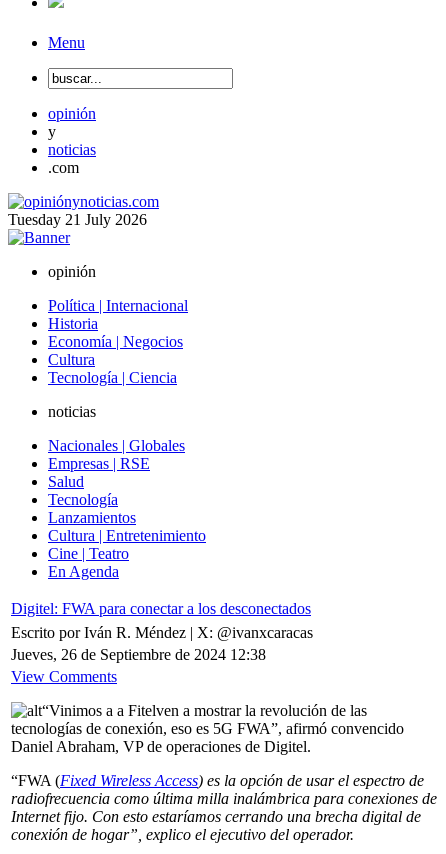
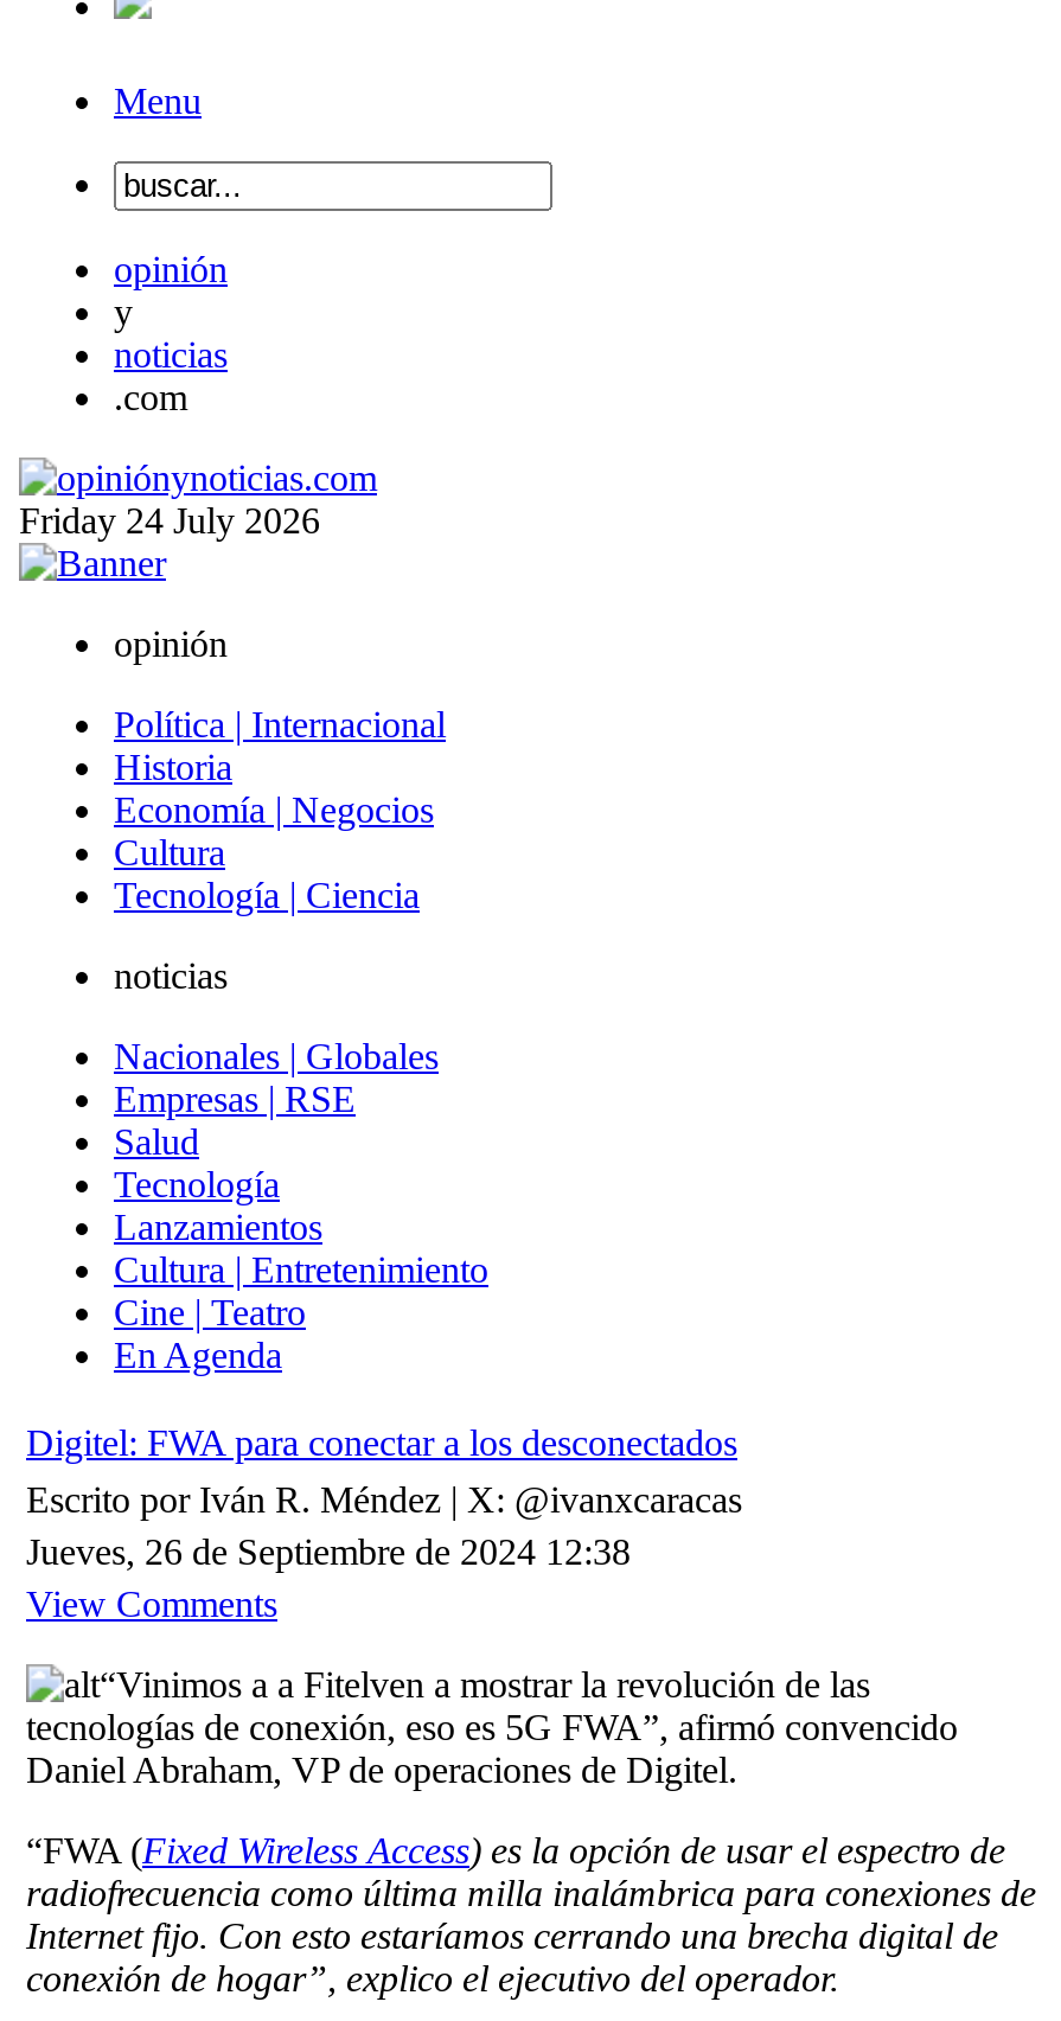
- Tuesday 21 July 2026
+ Friday 24 July 2026
